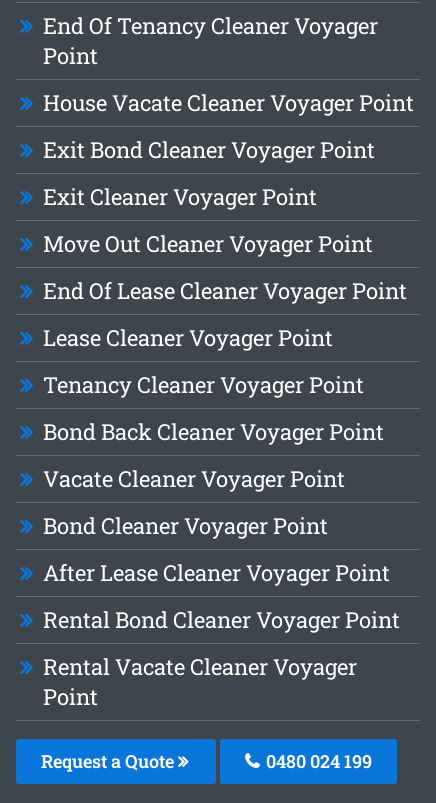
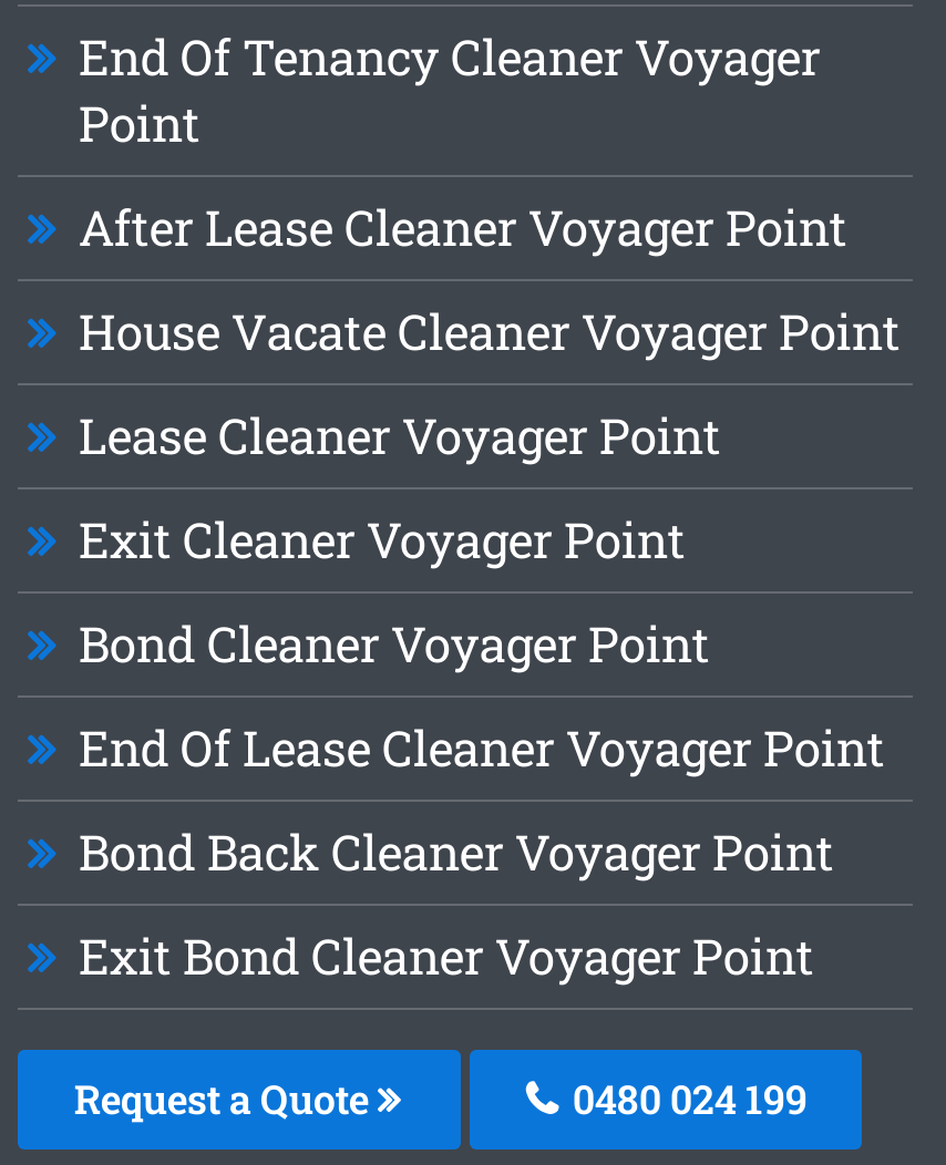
moved down: House Vacate Cleaner Voyager Point

moved down: Exit Bond Cleaner Voyager Point

moved up: Exit Cleaner Voyager Point

- Move Out Cleaner Voyager Point
- Tenancy Cleaner Voyager Point
- Vacate Cleaner Voyager Point
- Rental Bond Cleaner Voyager Point
- Rental Vacate Cleaner Voyager
- Point

moved up: End Of Lease Cleaner Voyager Point | Lease Cleaner Voyager Point

moved up: Bond Back Cleaner Voyager Point

moved up: Bond Cleaner Voyager Point

moved up: After Lease Cleaner Voyager Point
